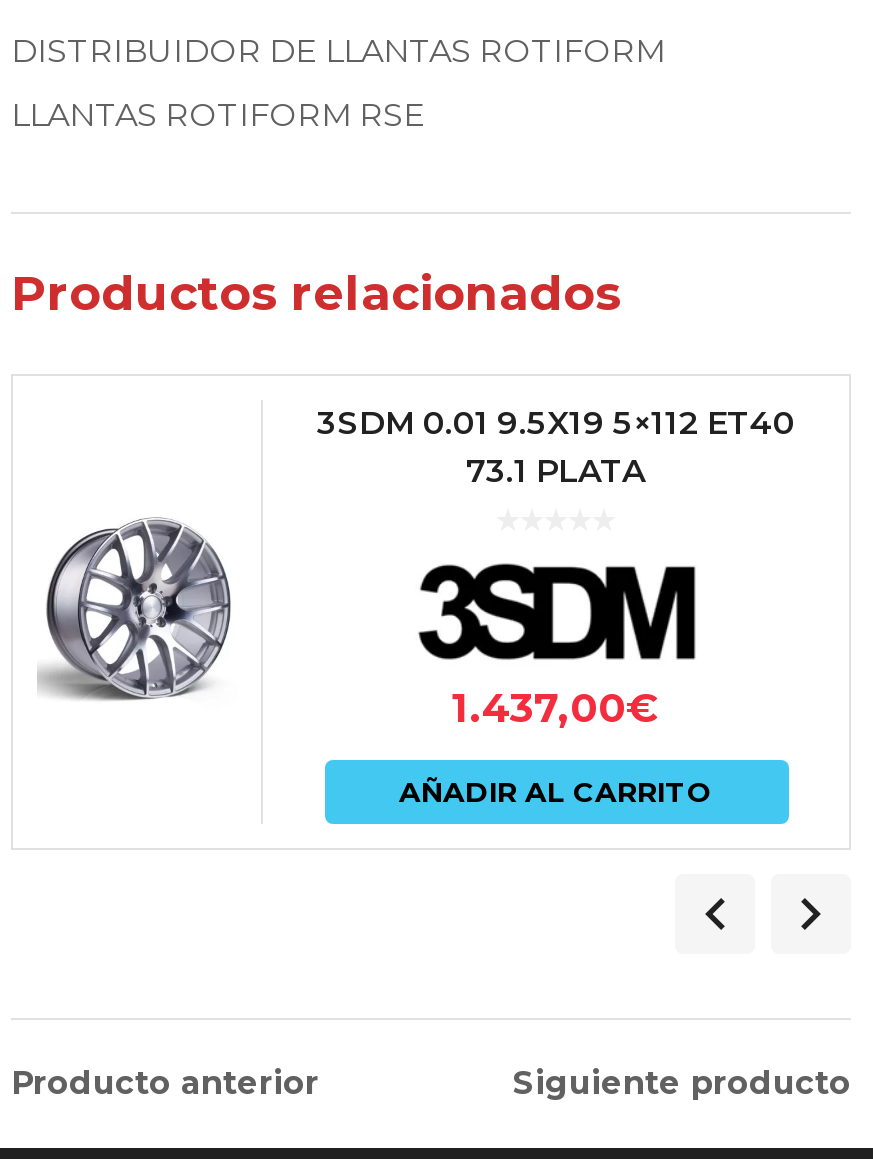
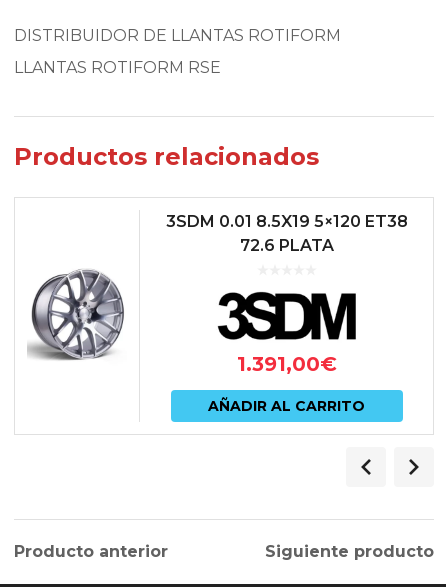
- 3SDM 0.01 9.5X19 5×112 ET40
+ 3SDM 0.01 8.5X19 5×120 ET38

- 73.1 PLATA
+ 72.6 PLATA

- 1.437,00€
+ 1.391,00€
